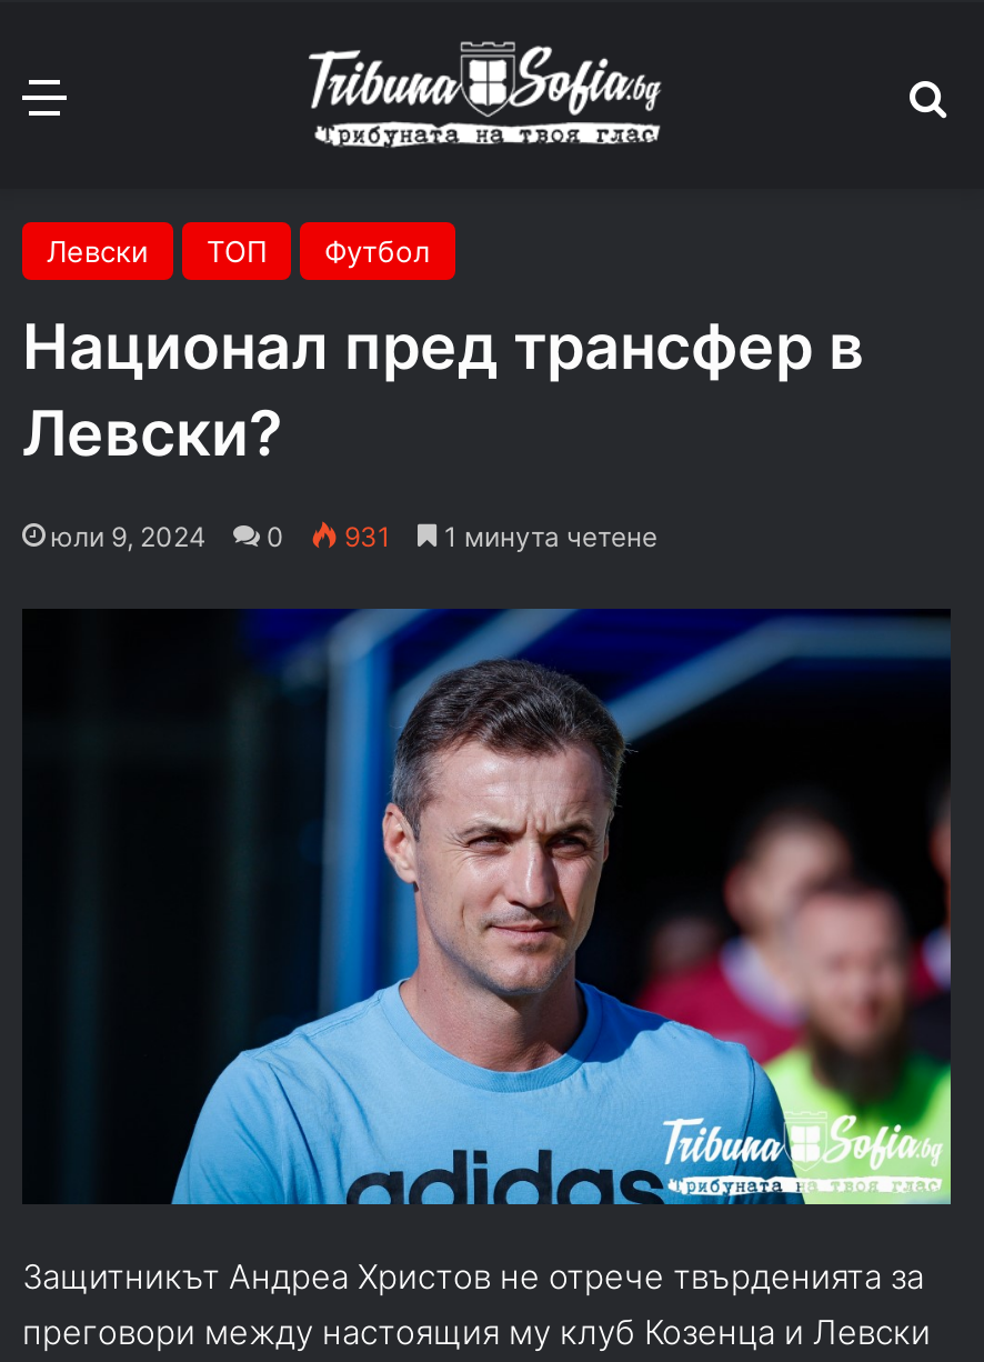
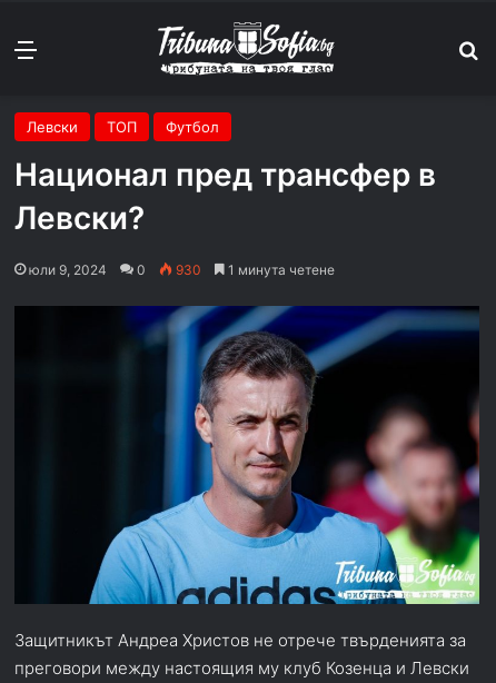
- 931
+ 930
